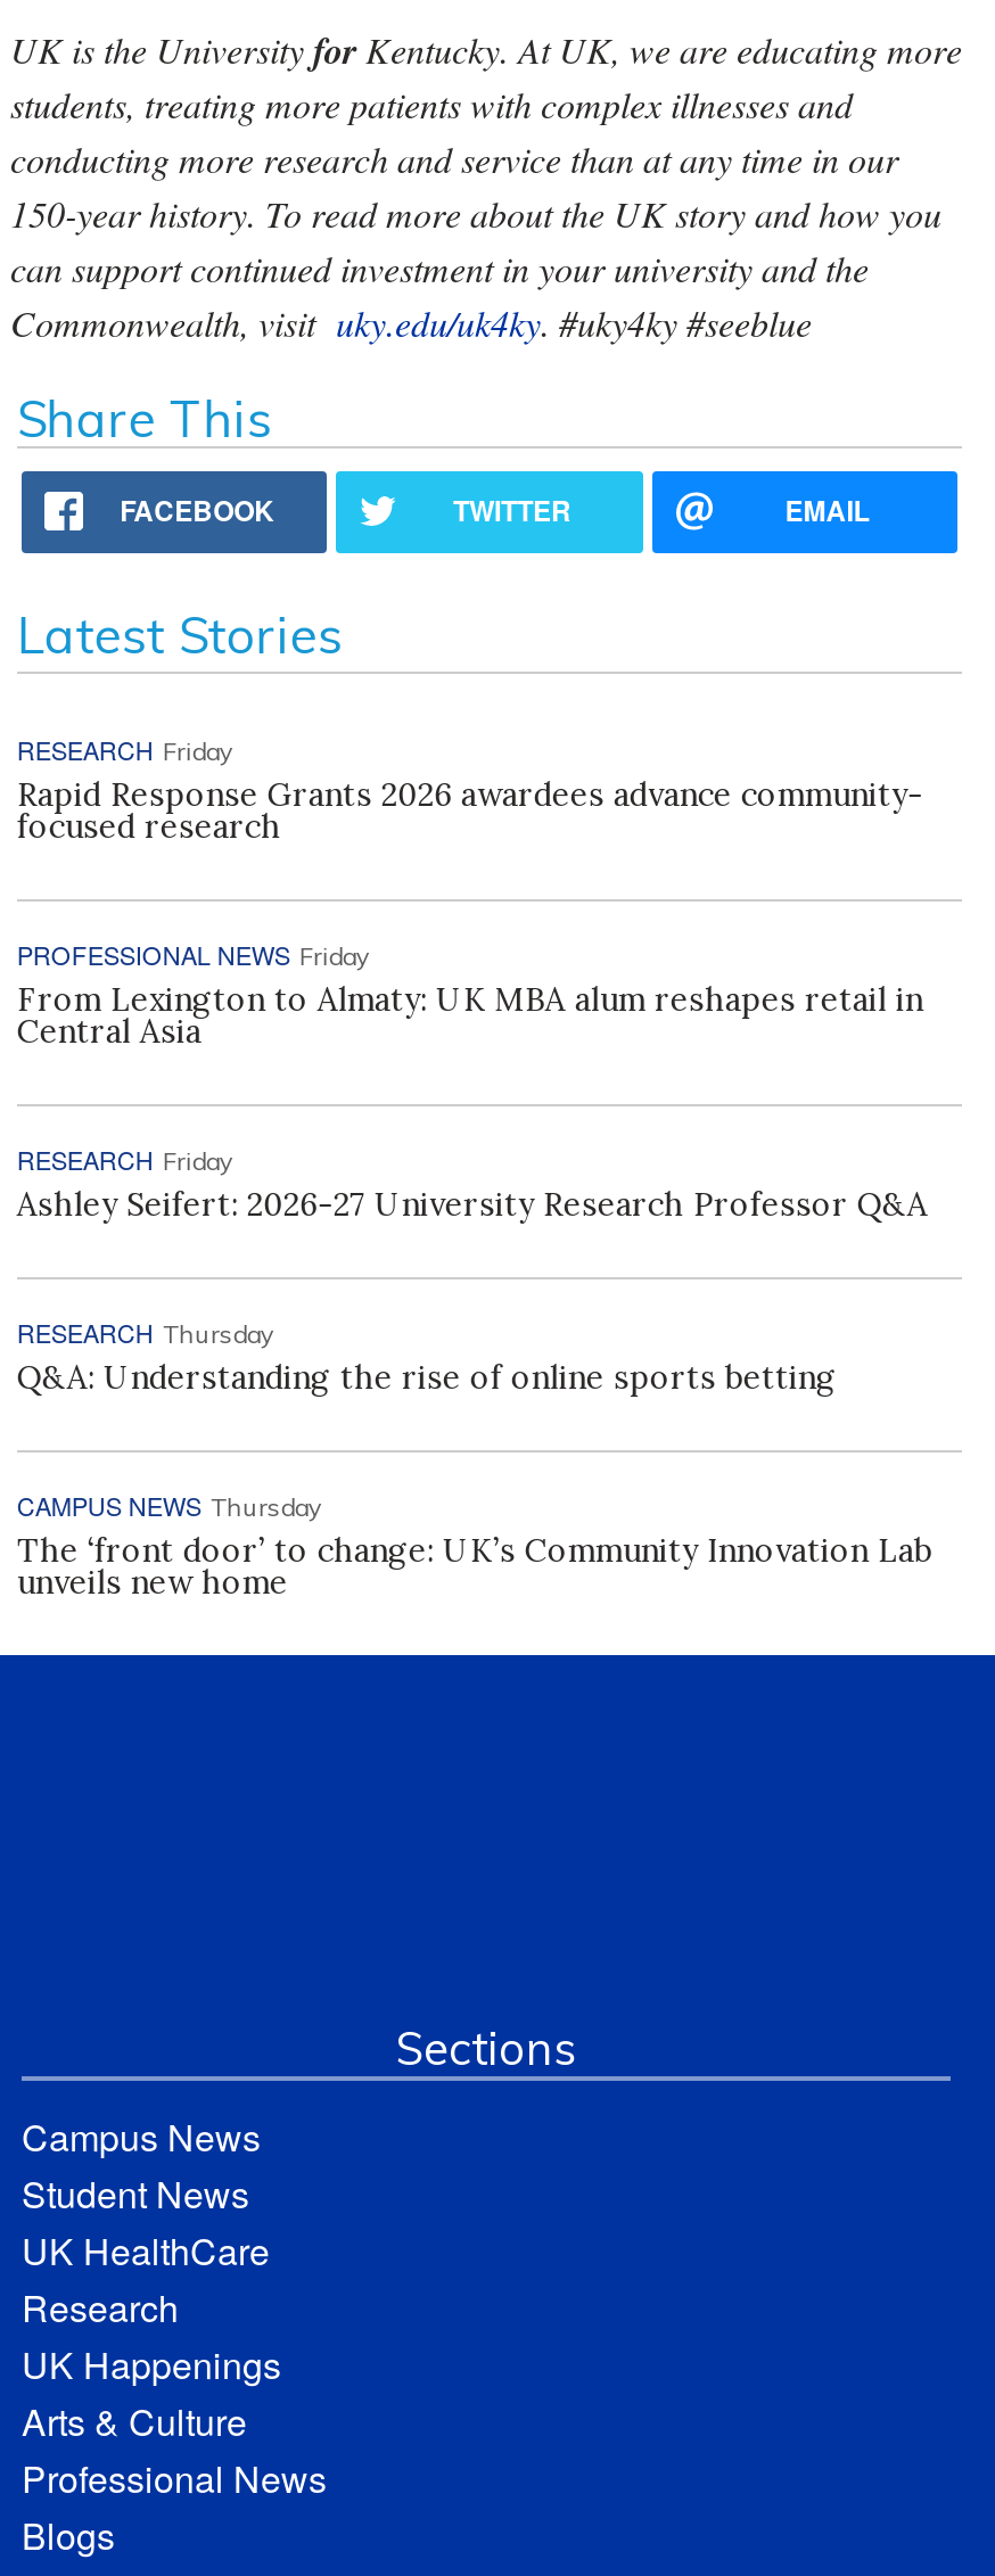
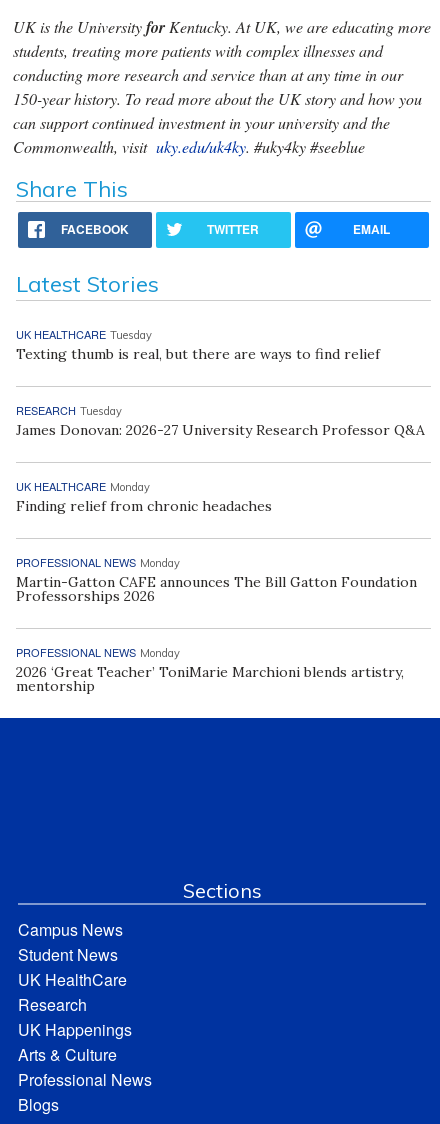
- RESEARCH Friday
- Rapid Response Grants 2026 awardees advance community-
- focused research
+ UK HEALTHCARE Tuesday
+ Texting thumb is real, but there are ways to find relief

- PROFESSIONAL NEWS Friday
- From Lexington to Almaty: UK MBA alum reshapes retail in
- Central Asia
+ RESEARCH Tuesday
+ James Donovan: 2026-27 University Research Professor Q&A

- RESEARCH Friday
- Ashley Seifert: 2026-27 University Research Professor Q&A
+ UK HEALTHCARE Monday
+ Finding relief from chronic headaches

- RESEARCH Thursday
- Q&A: Understanding the rise of online sports betting
+ PROFESSIONAL NEWS Monday
+ Martin-Gatton CAFE announces The Bill Gatton Foundation
+ Professorships 2026

- CAMPUS NEWS Thursday
- The ‘front door’ to change: UK’s Community Innovation Lab
- unveils new home
+ PROFESSIONAL NEWS Monday
+ 2026 ‘Great Teacher’ ToniMarie Marchioni blends artistry,
+ mentorship
